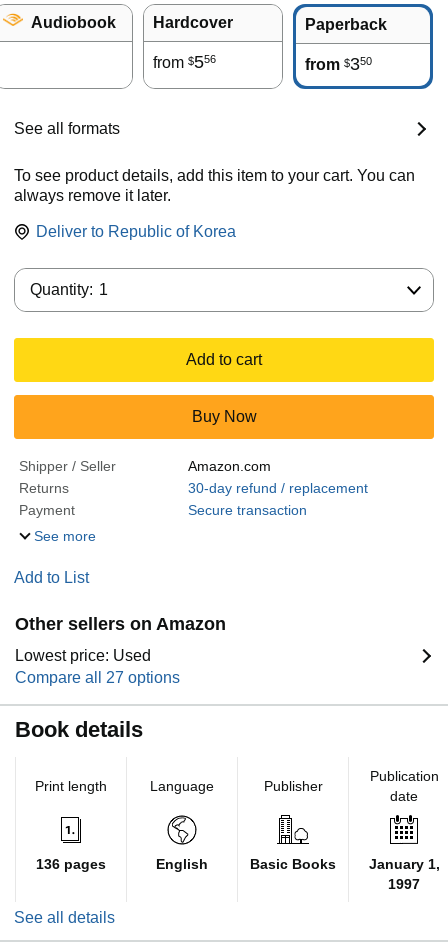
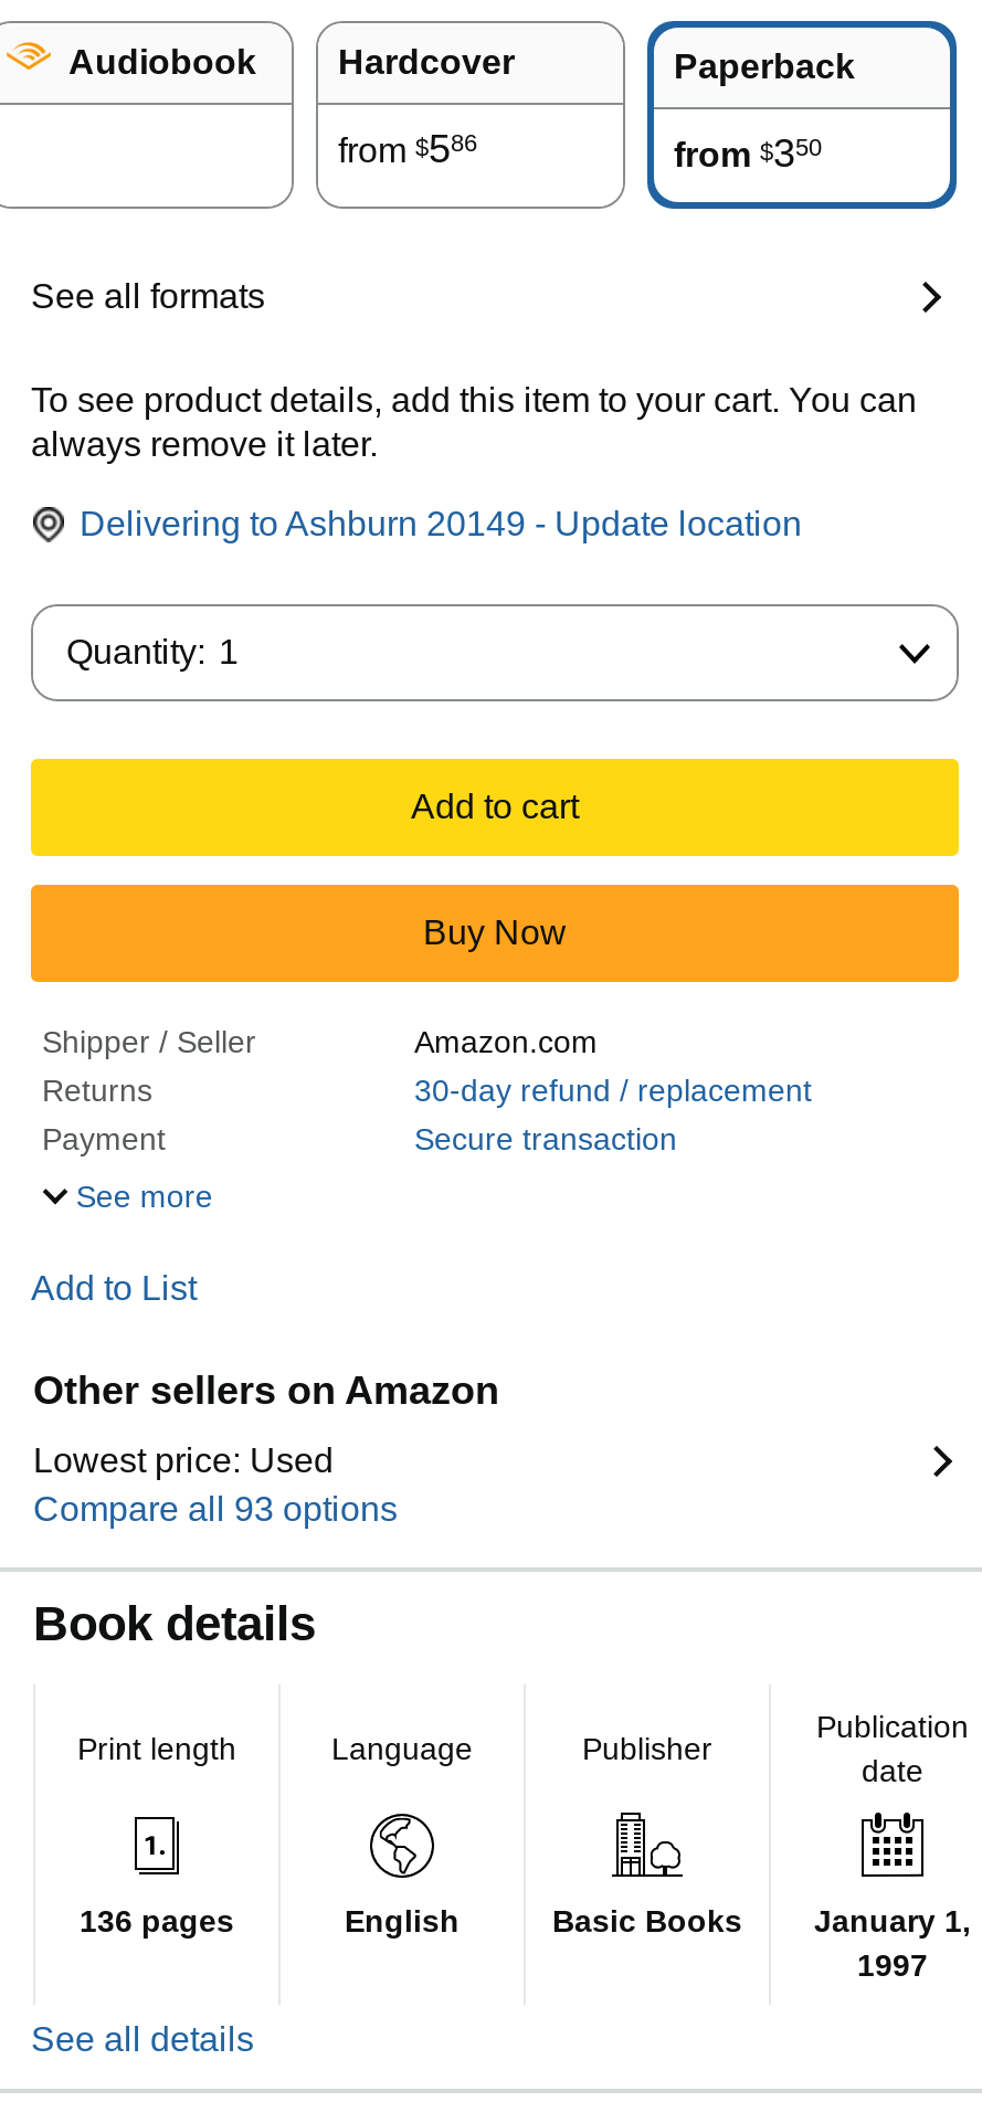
- from $556
+ from $586

- Deliver to Republic of Korea
+ Delivering to Ashburn 20149 - Update location

- Compare all 27 options
+ Compare all 93 options
